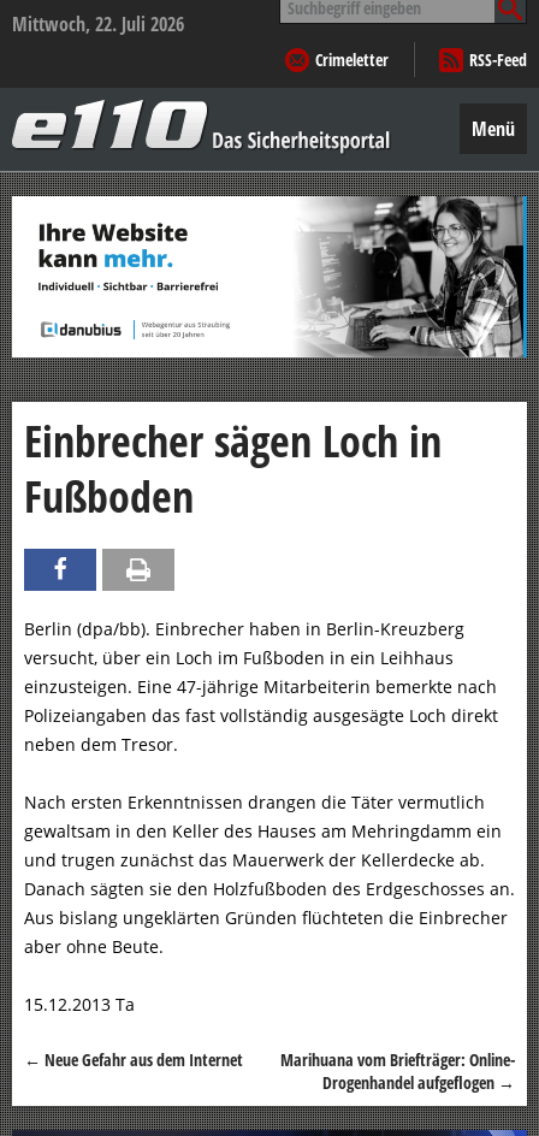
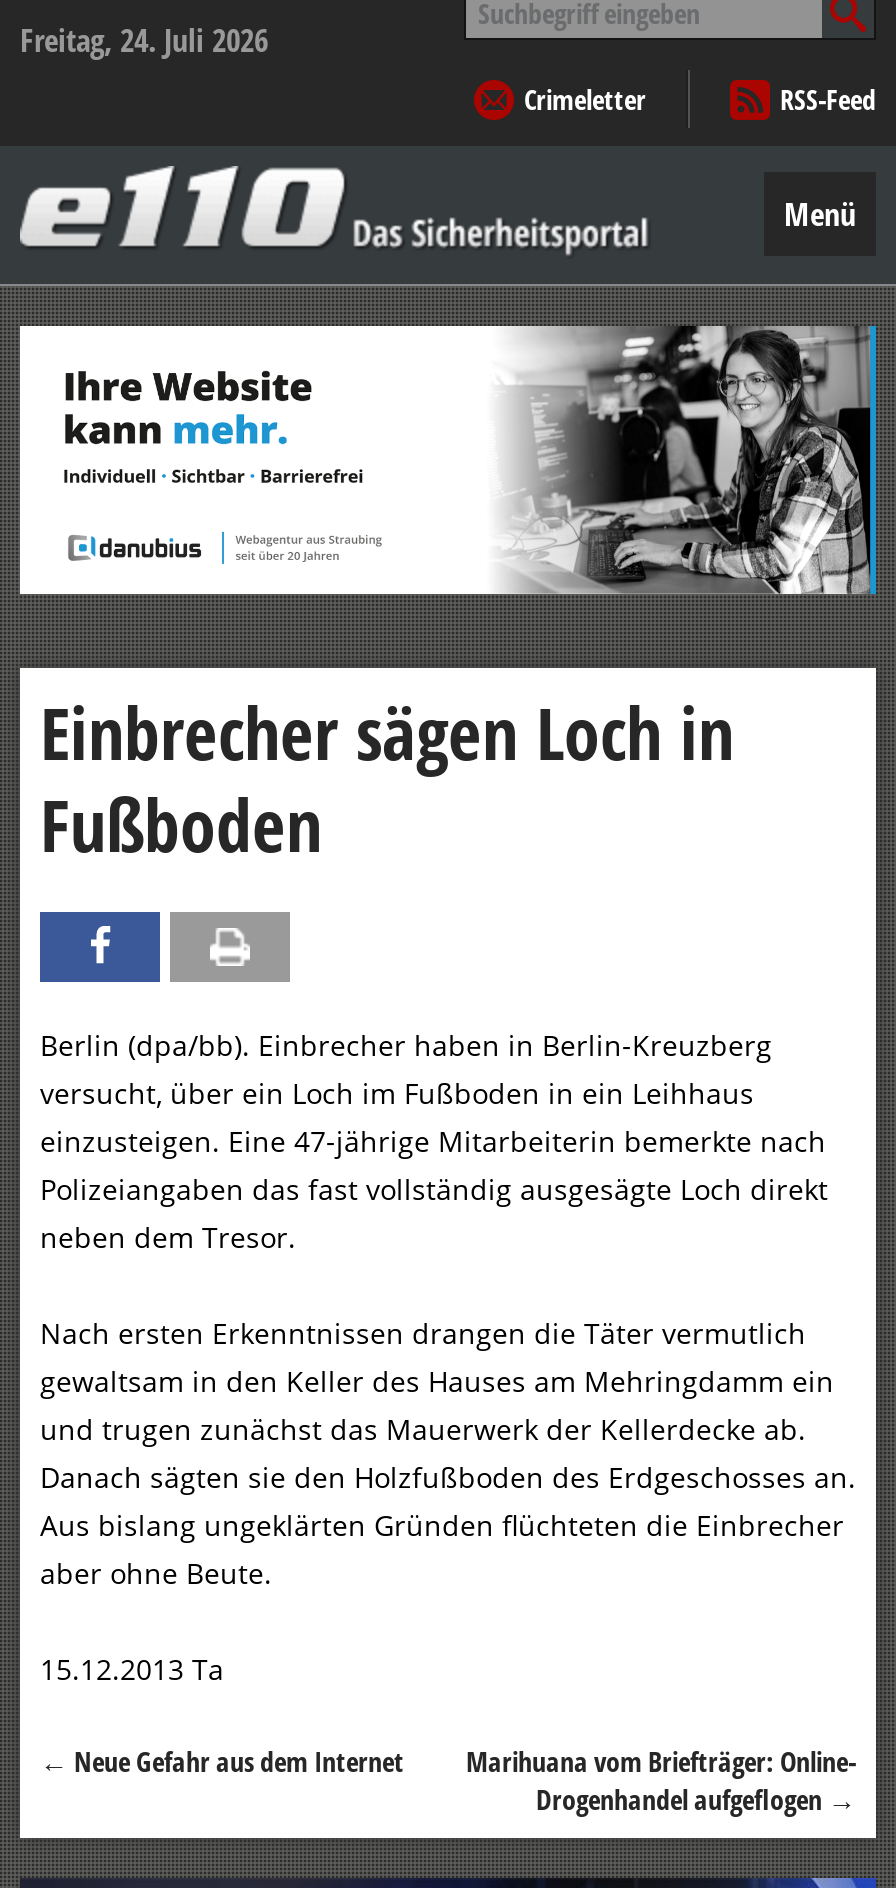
- Mittwoch, 22. Juli 2026
+ Freitag, 24. Juli 2026
